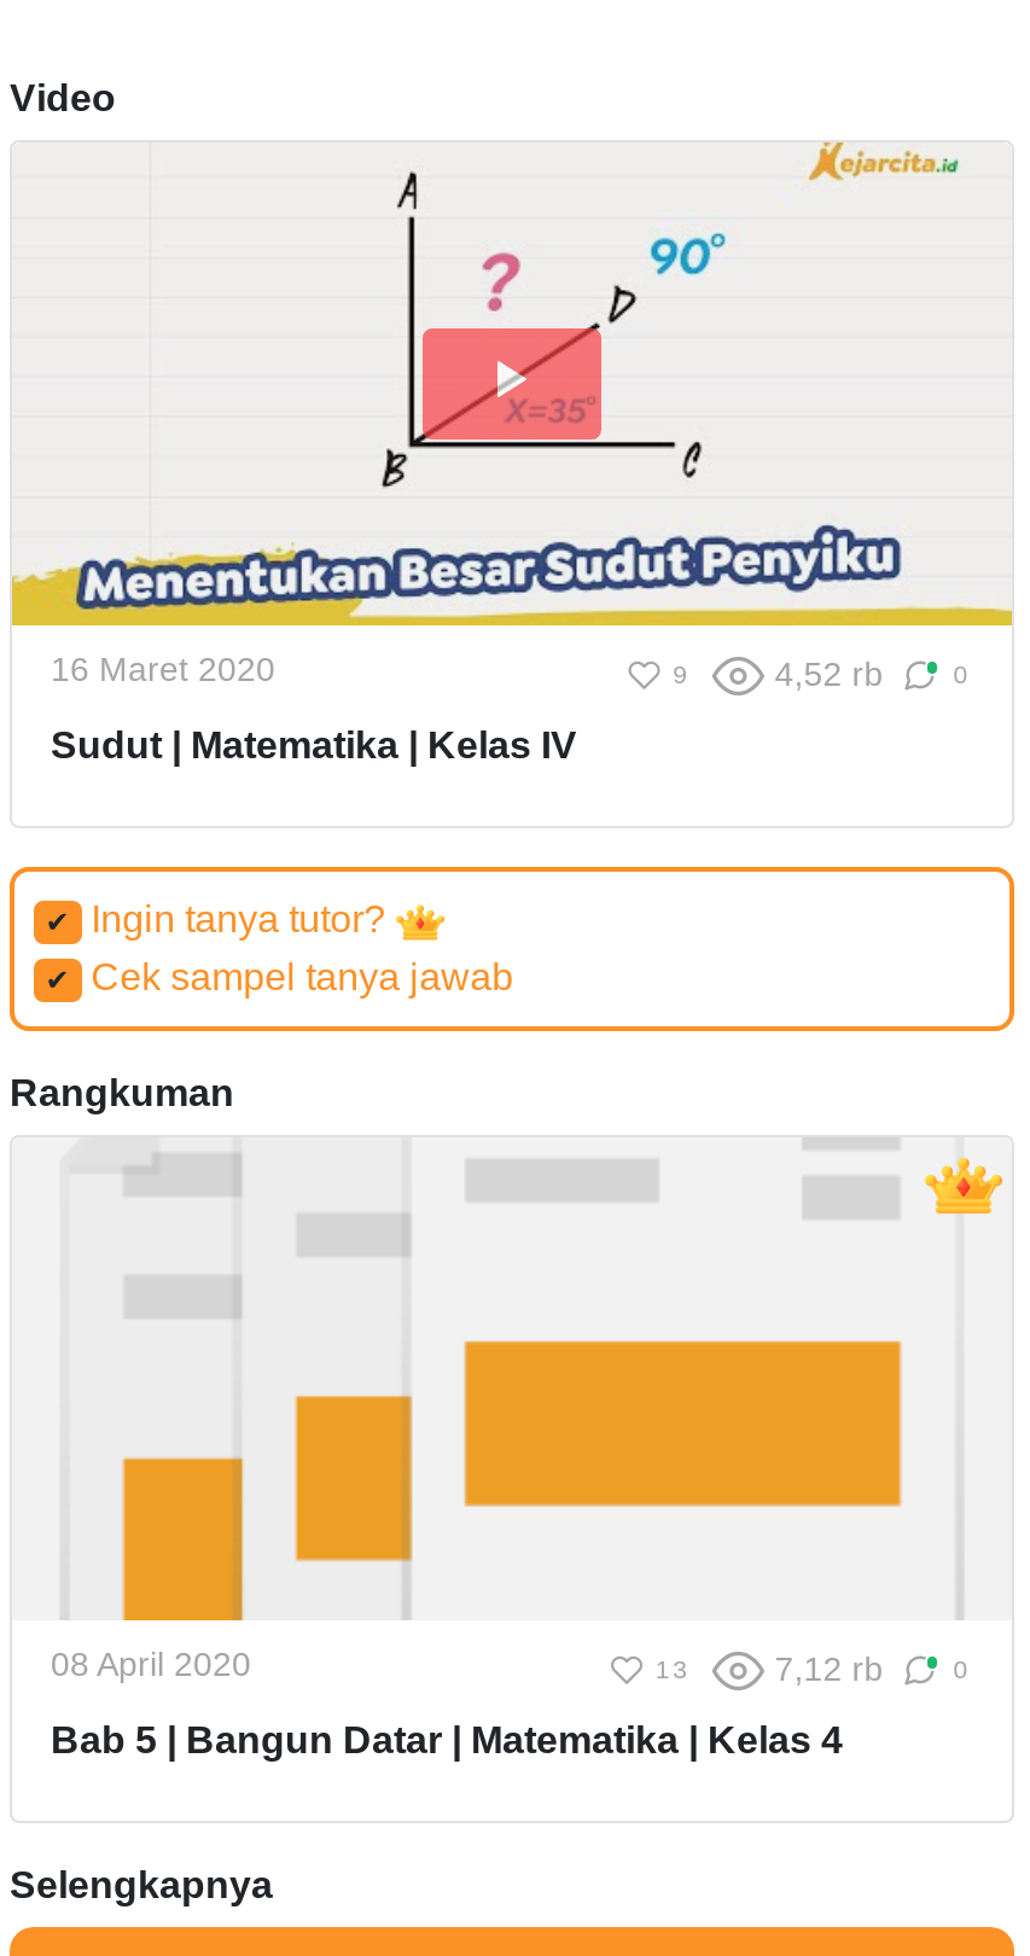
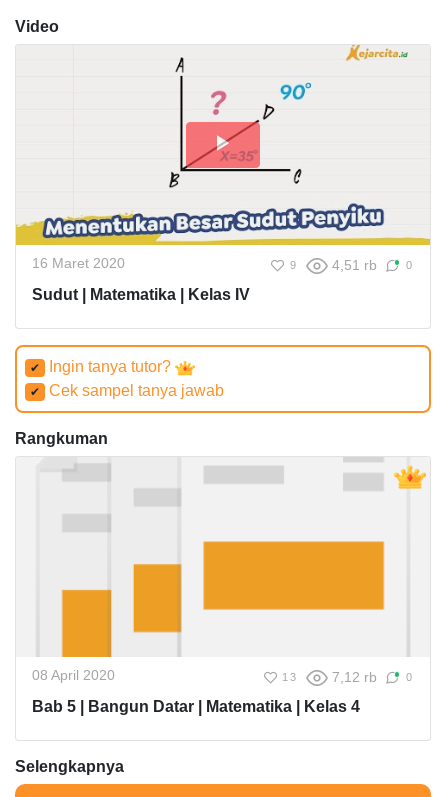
- 4,52 rb
+ 4,51 rb
